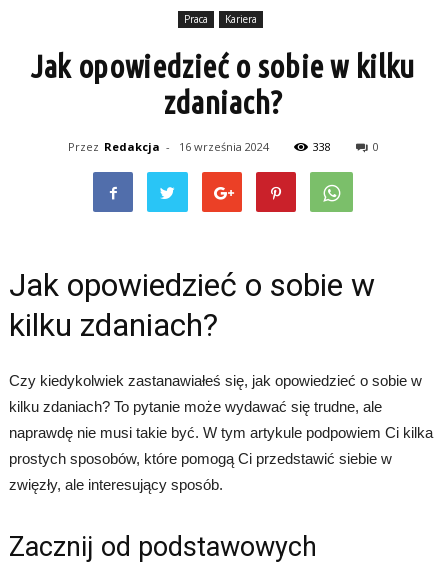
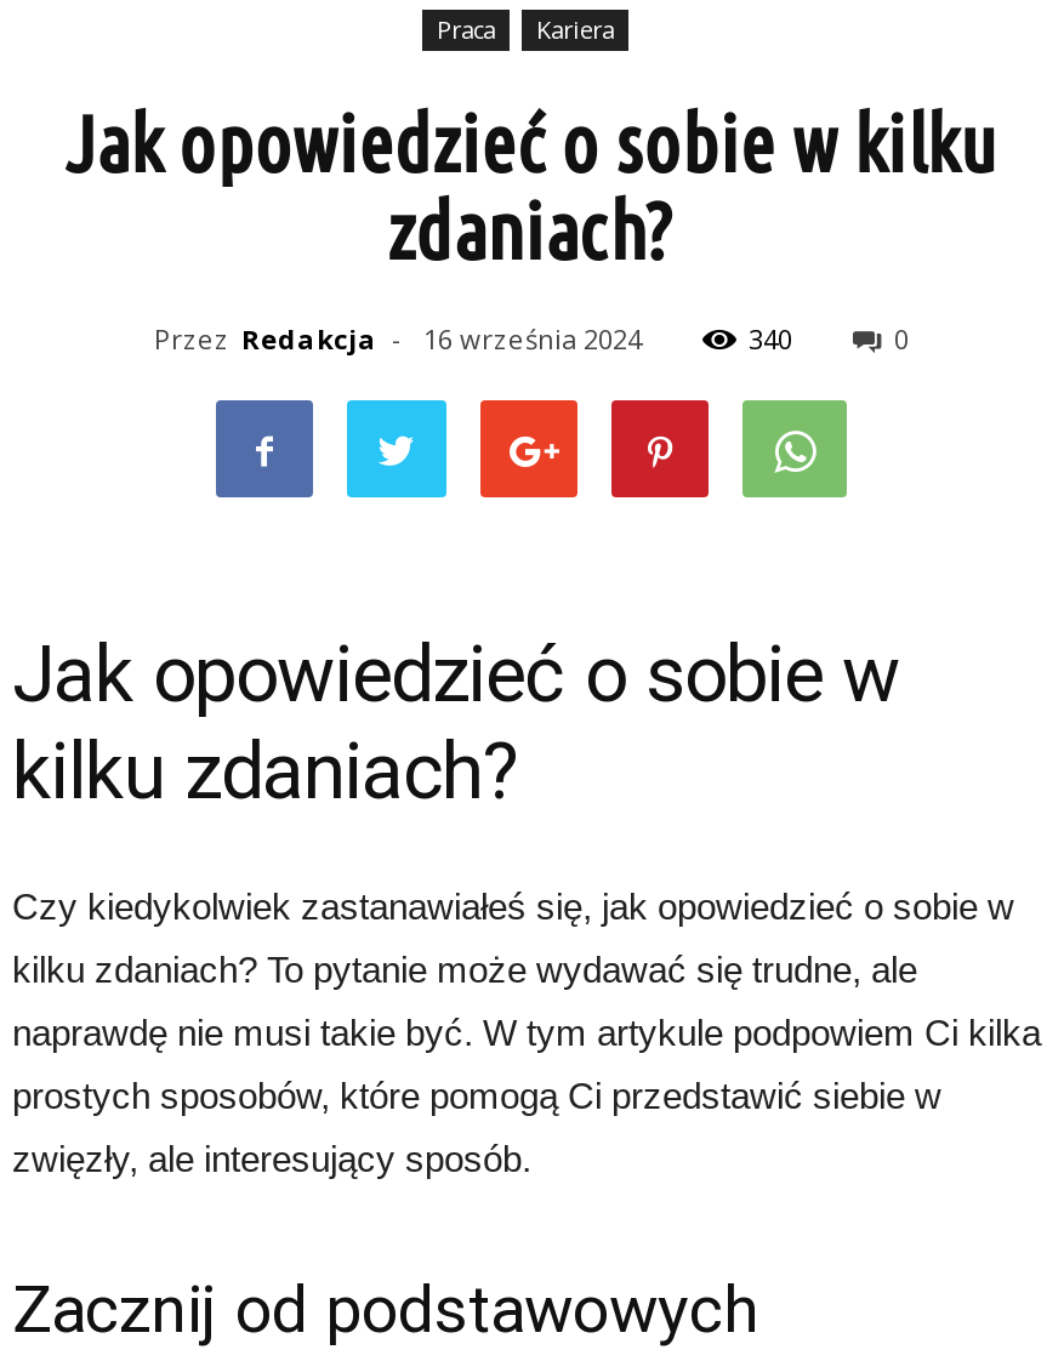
- 338
+ 340
